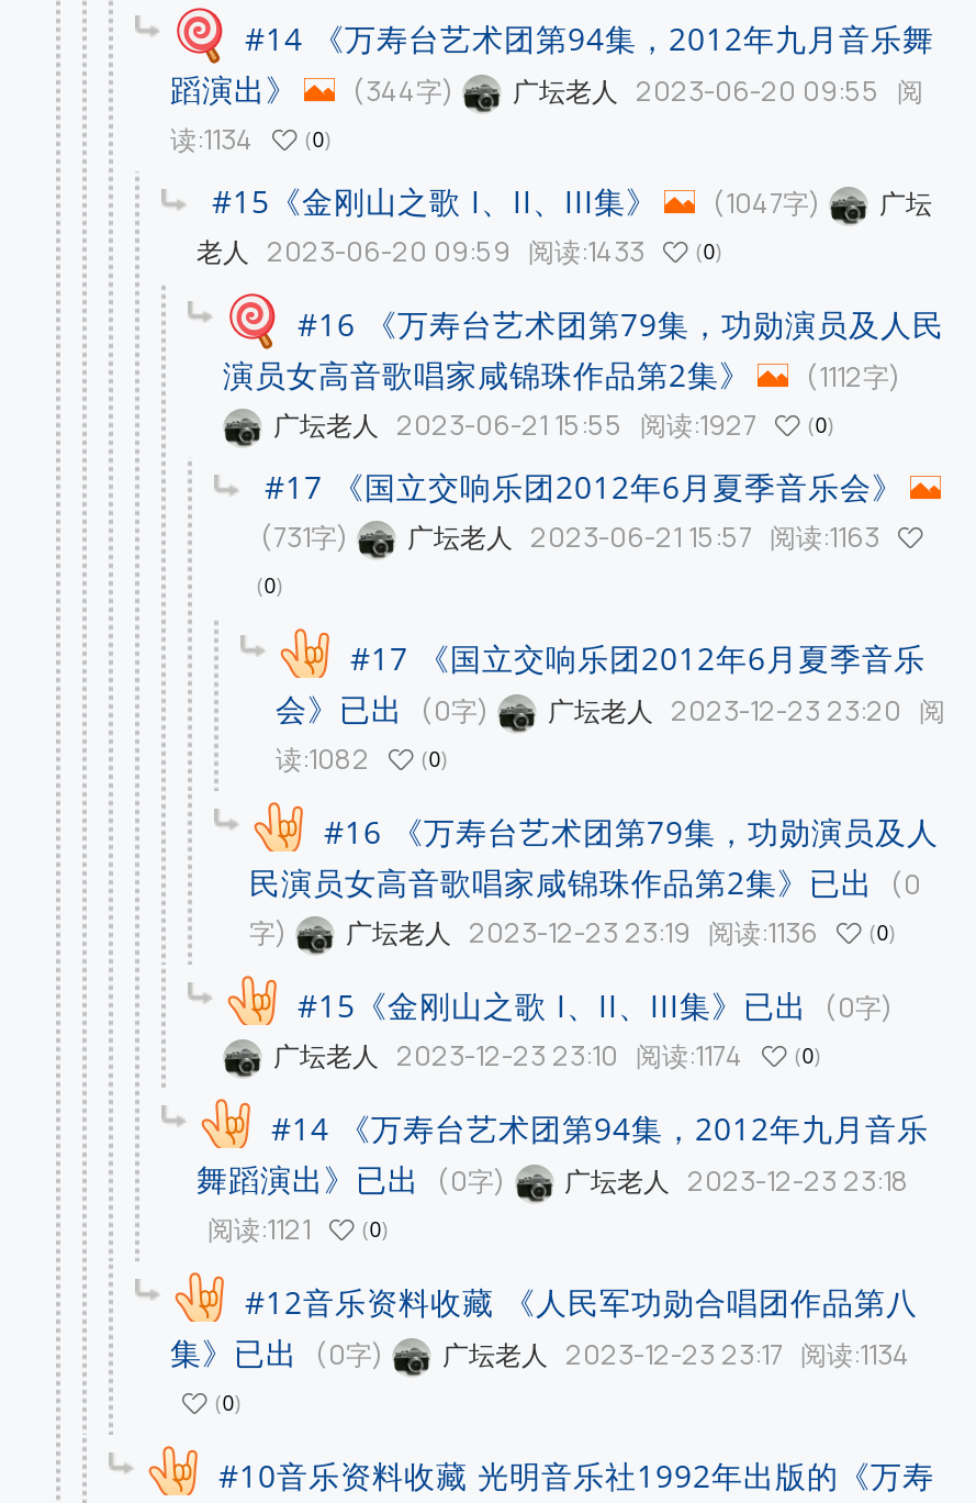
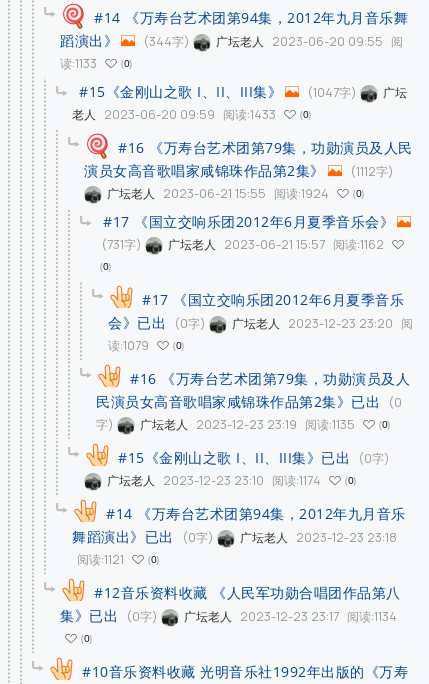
- 读:1134 0
+ 读:1133 0

- 广坛老人 2023-06-21 15:55 阅读:1927
+ 广坛老人 2023-06-21 15:55 阅读:1924

- 广坛老人 2023-06-21 15:57 阅读:1163
+ 广坛老人 2023-06-21 15:57 阅读:1162

- 读:1082 0
+ 读:1079 0

- 广坛老人 2023-12-23 23:19 阅读:1136
+ 广坛老人 2023-12-23 23:19 阅读:1135
